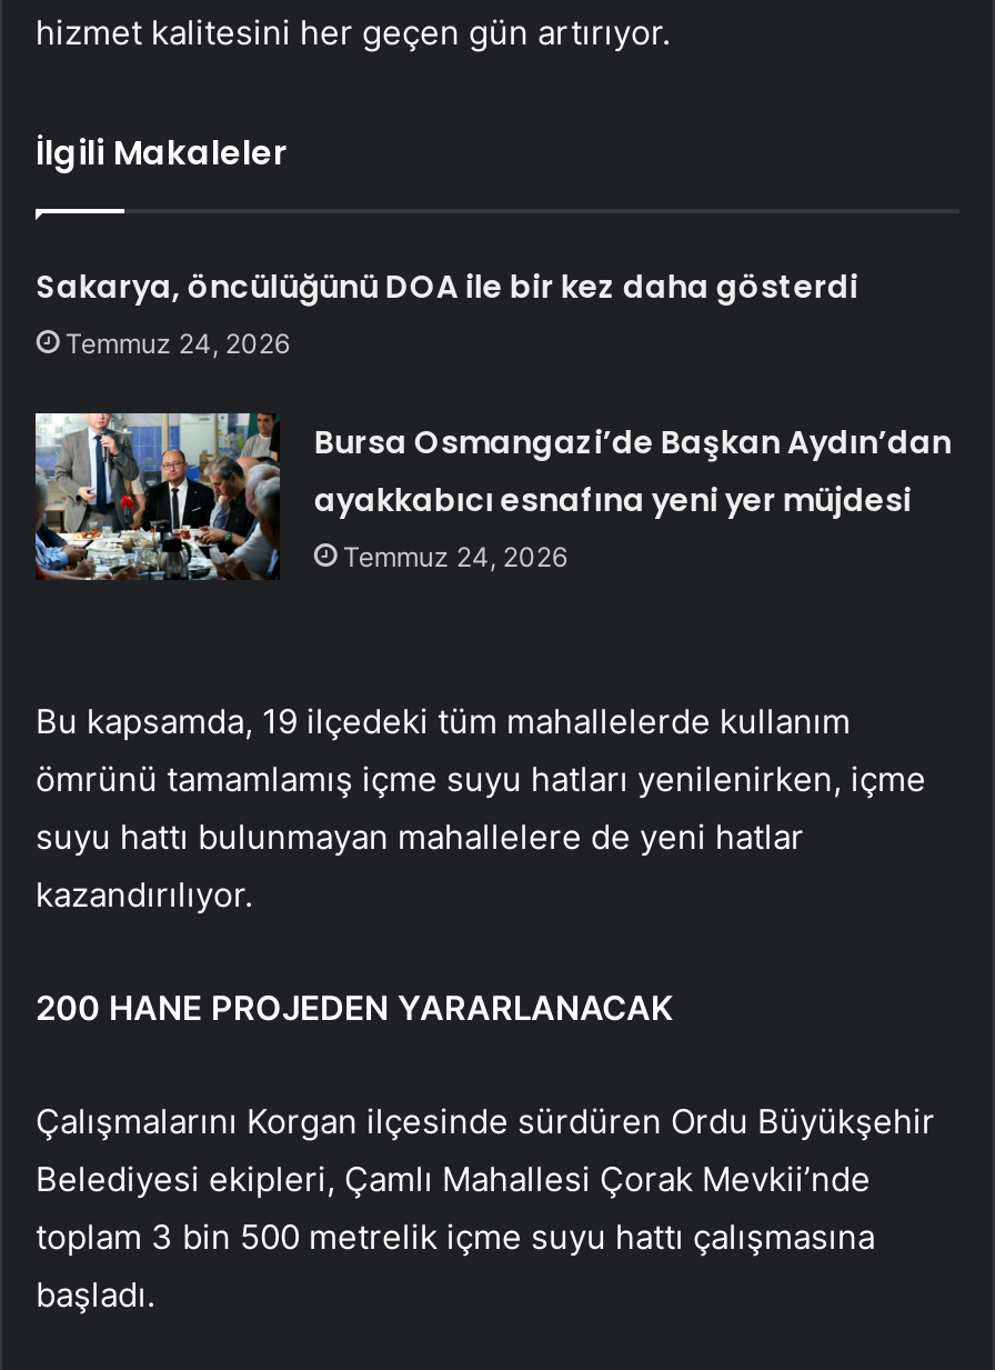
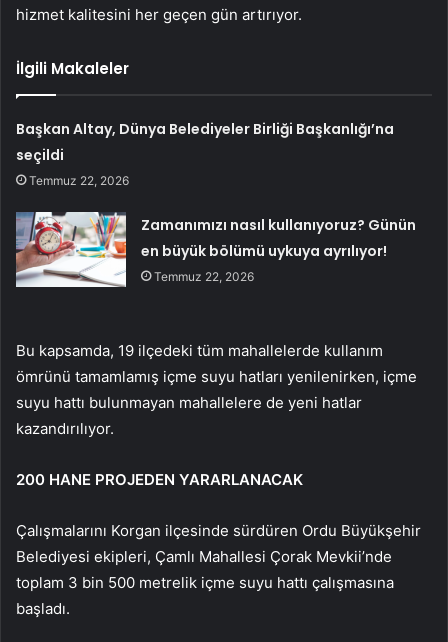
- Sakarya, öncülüğünü DOA ile bir kez daha gösterdi
- Temmuz 24, 2026
+ Başkan Altay, Dünya Belediyeler Birliği Başkanlığı’na
+ seçildi
+ Temmuz 22, 2026

- [image]
- Bursa Osmangazi’de Başkan Aydın’dan
- ayakkabıcı esnafına yeni yer müjdesi
- Temmuz 24, 2026
+ [image]
+ Zamanımızı nasıl kullanıyoruz? Günün
+ en büyük bölümü uykuya ayrılıyor!
+ Temmuz 22, 2026
